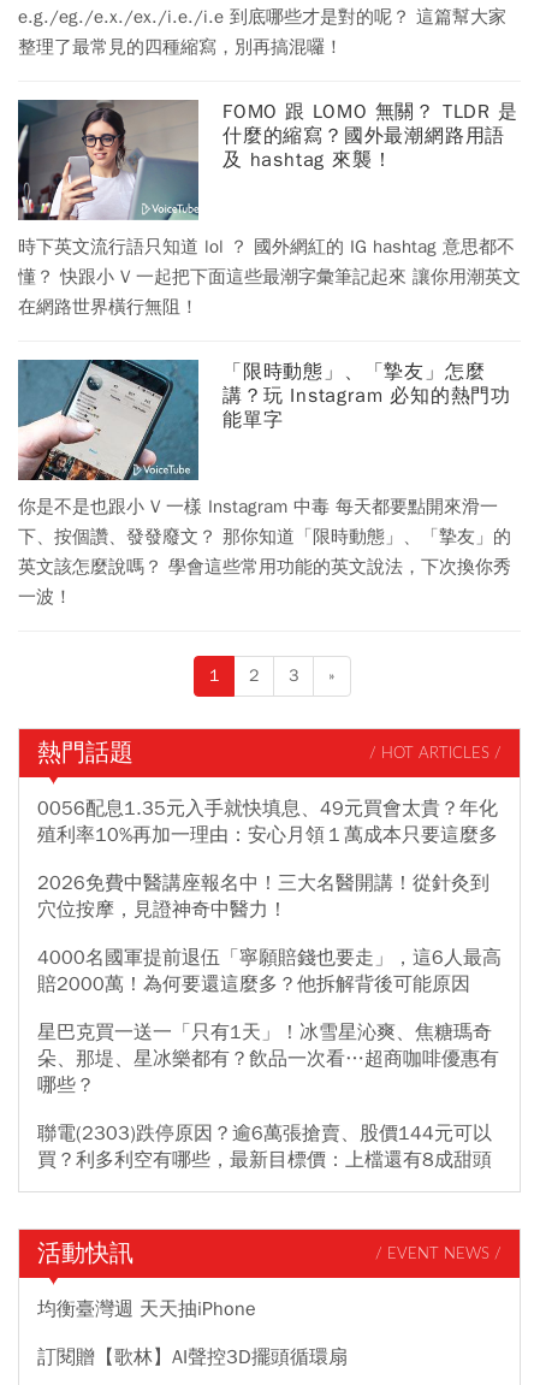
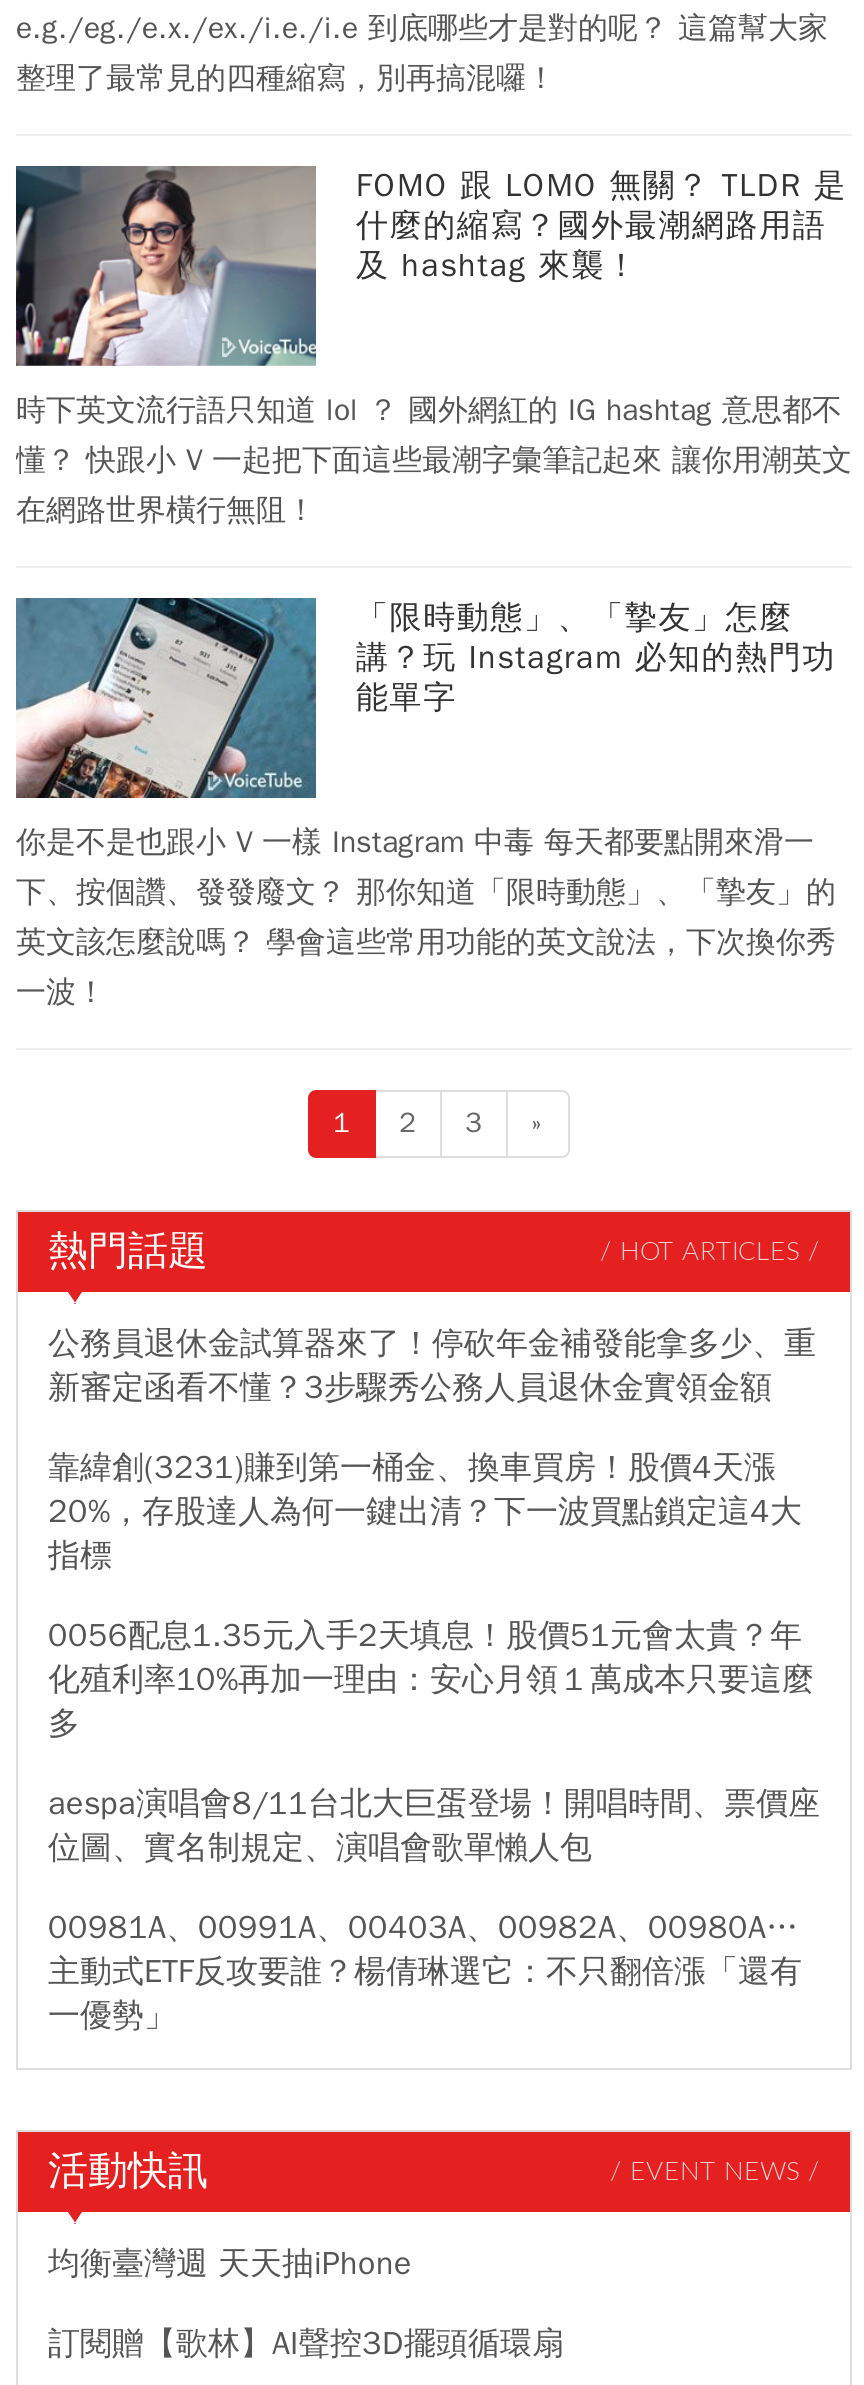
- 0056配息1.35元入手就快填息、49元買會太貴？年化
- 殖利率10%再加一理由：安心月領１萬成本只要這麼多
+ 公務員退休金試算器來了！停砍年金補發能拿多少、重
+ 新審定函看不懂？3步驟秀公務人員退休金實領金額

- 2026免費中醫講座報名中！三大名醫開講！從針灸到
- 穴位按摩，見證神奇中醫力！
+ 靠緯創(3231)賺到第一桶金、換車買房！股價4天漲
+ 20%，存股達人為何一鍵出清？下一波買點鎖定這4大
+ 指標

- 4000名國軍提前退伍「寧願賠錢也要走」，這6人最高
- 賠2000萬！為何要還這麼多？他拆解背後可能原因
+ 0056配息1.35元入手2天填息！股價51元會太貴？年
+ 化殖利率10%再加一理由：安心月領１萬成本只要這麼
+ 多

- 星巴克買一送一「只有1天」！冰雪星沁爽、焦糖瑪奇
- 朵、那堤、星冰樂都有？飲品一次看…超商咖啡優惠有
- 哪些？
+ aespa演唱會8/11台北大巨蛋登場！開唱時間、票價座
+ 位圖、實名制規定、演唱會歌單懶人包

- 聯電(2303)跌停原因？逾6萬張搶賣、股價144元可以
- 買？利多利空有哪些，最新目標價：上檔還有8成甜頭
+ 00981A、00991A、00403A、00982A、00980A…
+ 主動式ETF反攻要誰？楊倩琳選它：不只翻倍漲「還有
+ 一優勢」
